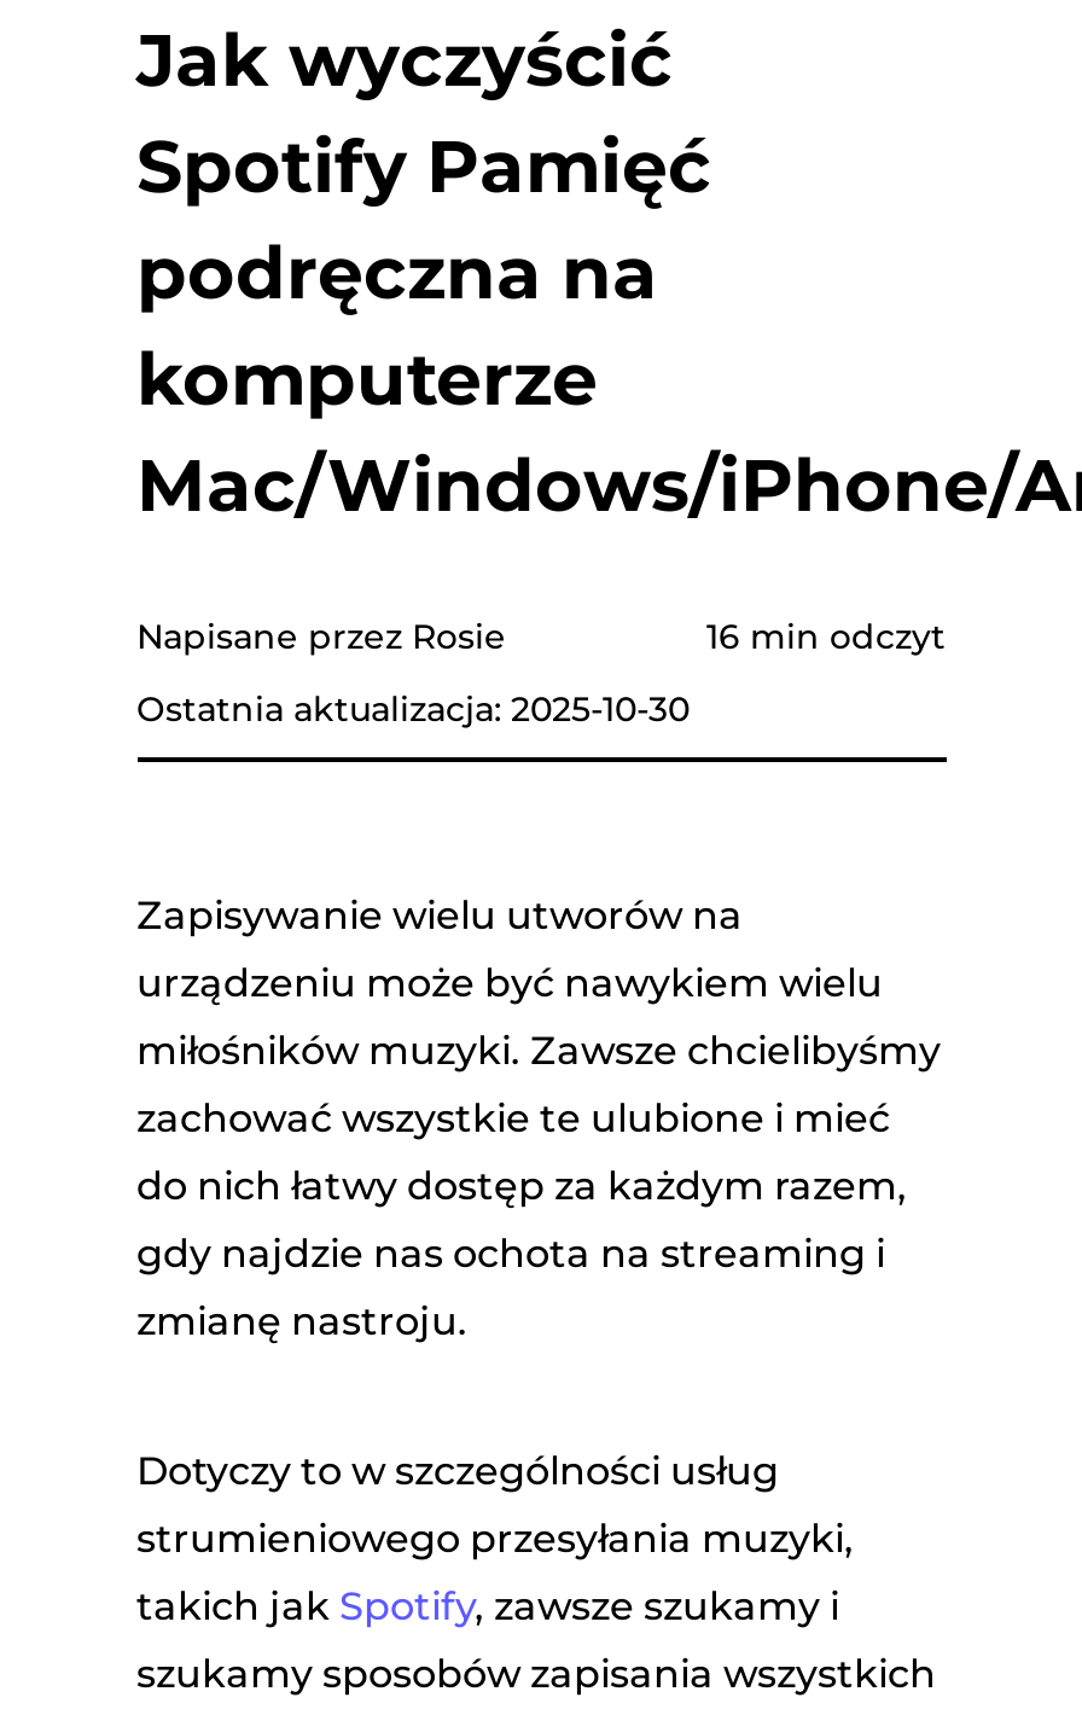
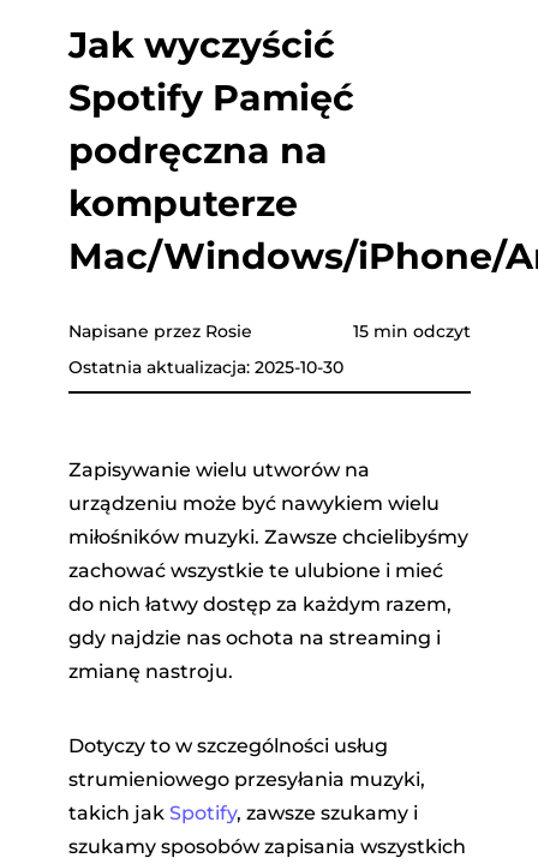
- 16 min odczyt
+ 15 min odczyt
